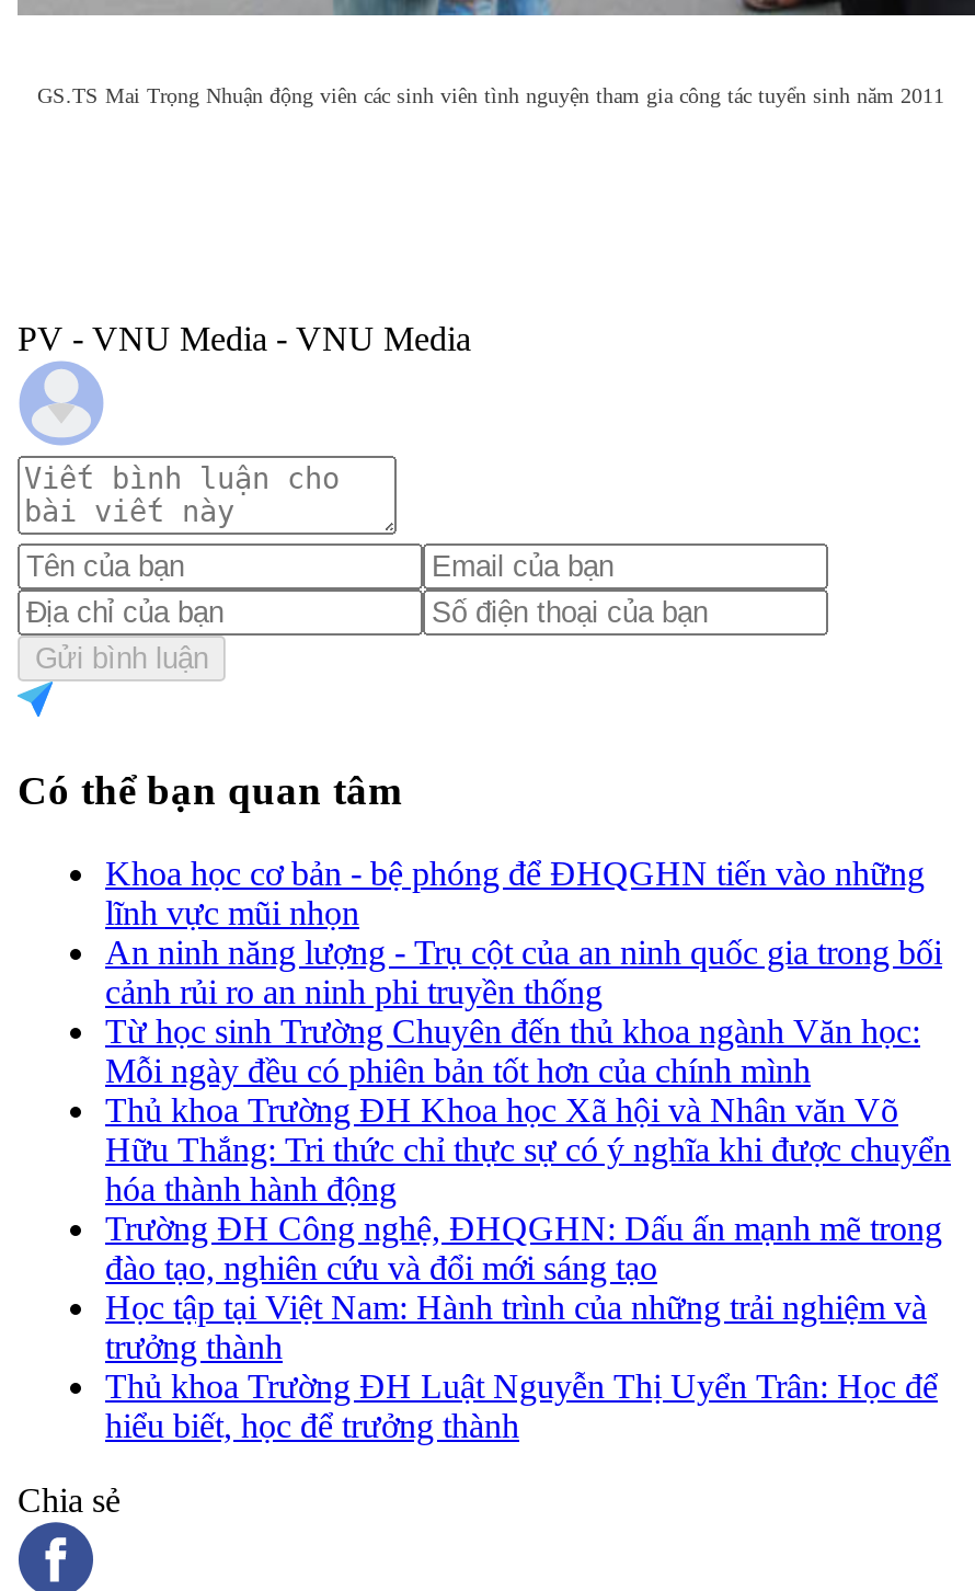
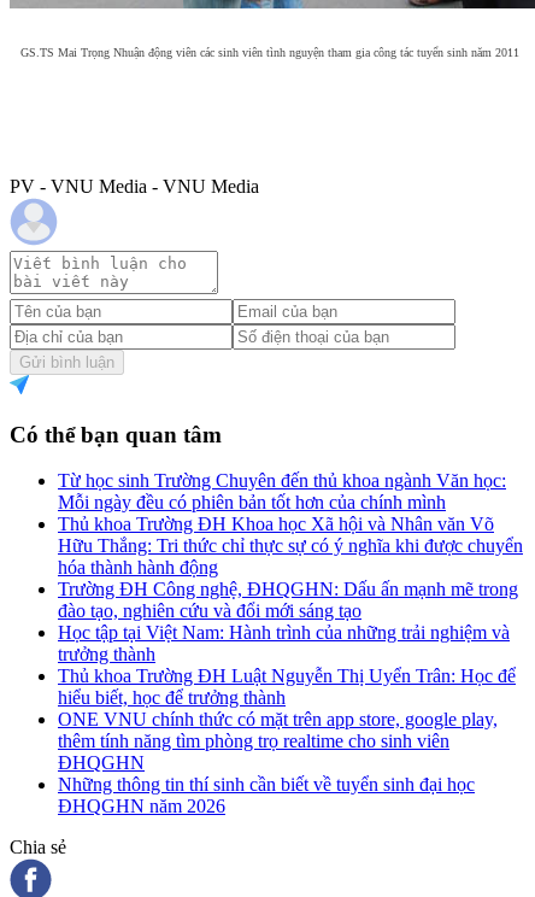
- Khoa học cơ bản - bệ phóng để ĐHQGHN tiến vào những
- lĩnh vực mũi nhọn
- An ninh năng lượng - Trụ cột của an ninh quốc gia trong bối
- cảnh rủi ro an ninh phi truyền thống

moved up: Từ học sinh Trường Chuyên đến thủ khoa ngành Văn học: | Mỗi ngày đều có phiên bản tốt hơn của chính mình | Thủ khoa Trường ĐH Khoa học Xã hội và Nhân văn Võ | ... | Thủ khoa Trường ĐH Luật Nguyễn Thị Uyển Trân: Học để | hiểu biết, học để trưởng thành

+ ONE VNU chính thức có mặt trên app store, google play,
+ thêm tính năng tìm phòng trọ realtime cho sinh viên
+ ĐHQGHN
+ Những thông tin thí sinh cần biết về tuyển sinh đại học
+ ĐHQGHN năm 2026
